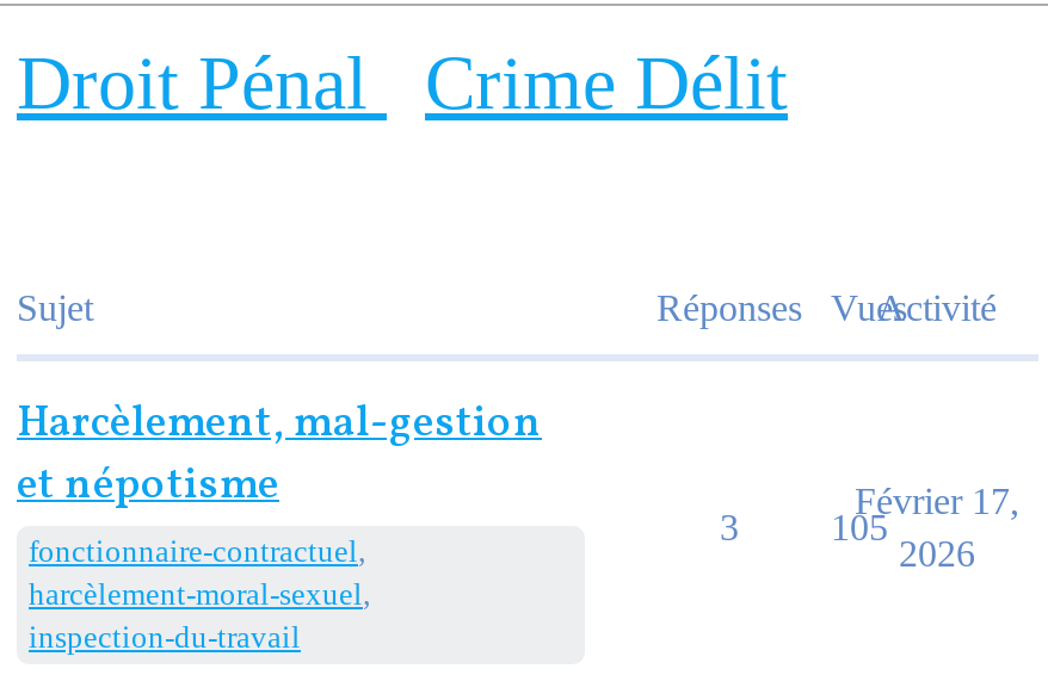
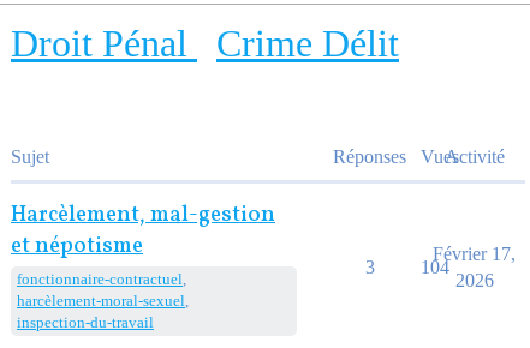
- 105
+ 104
